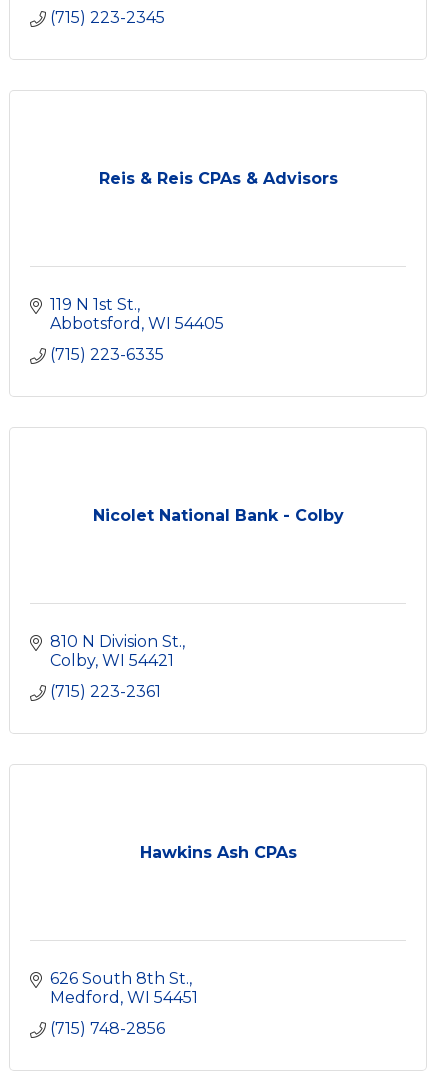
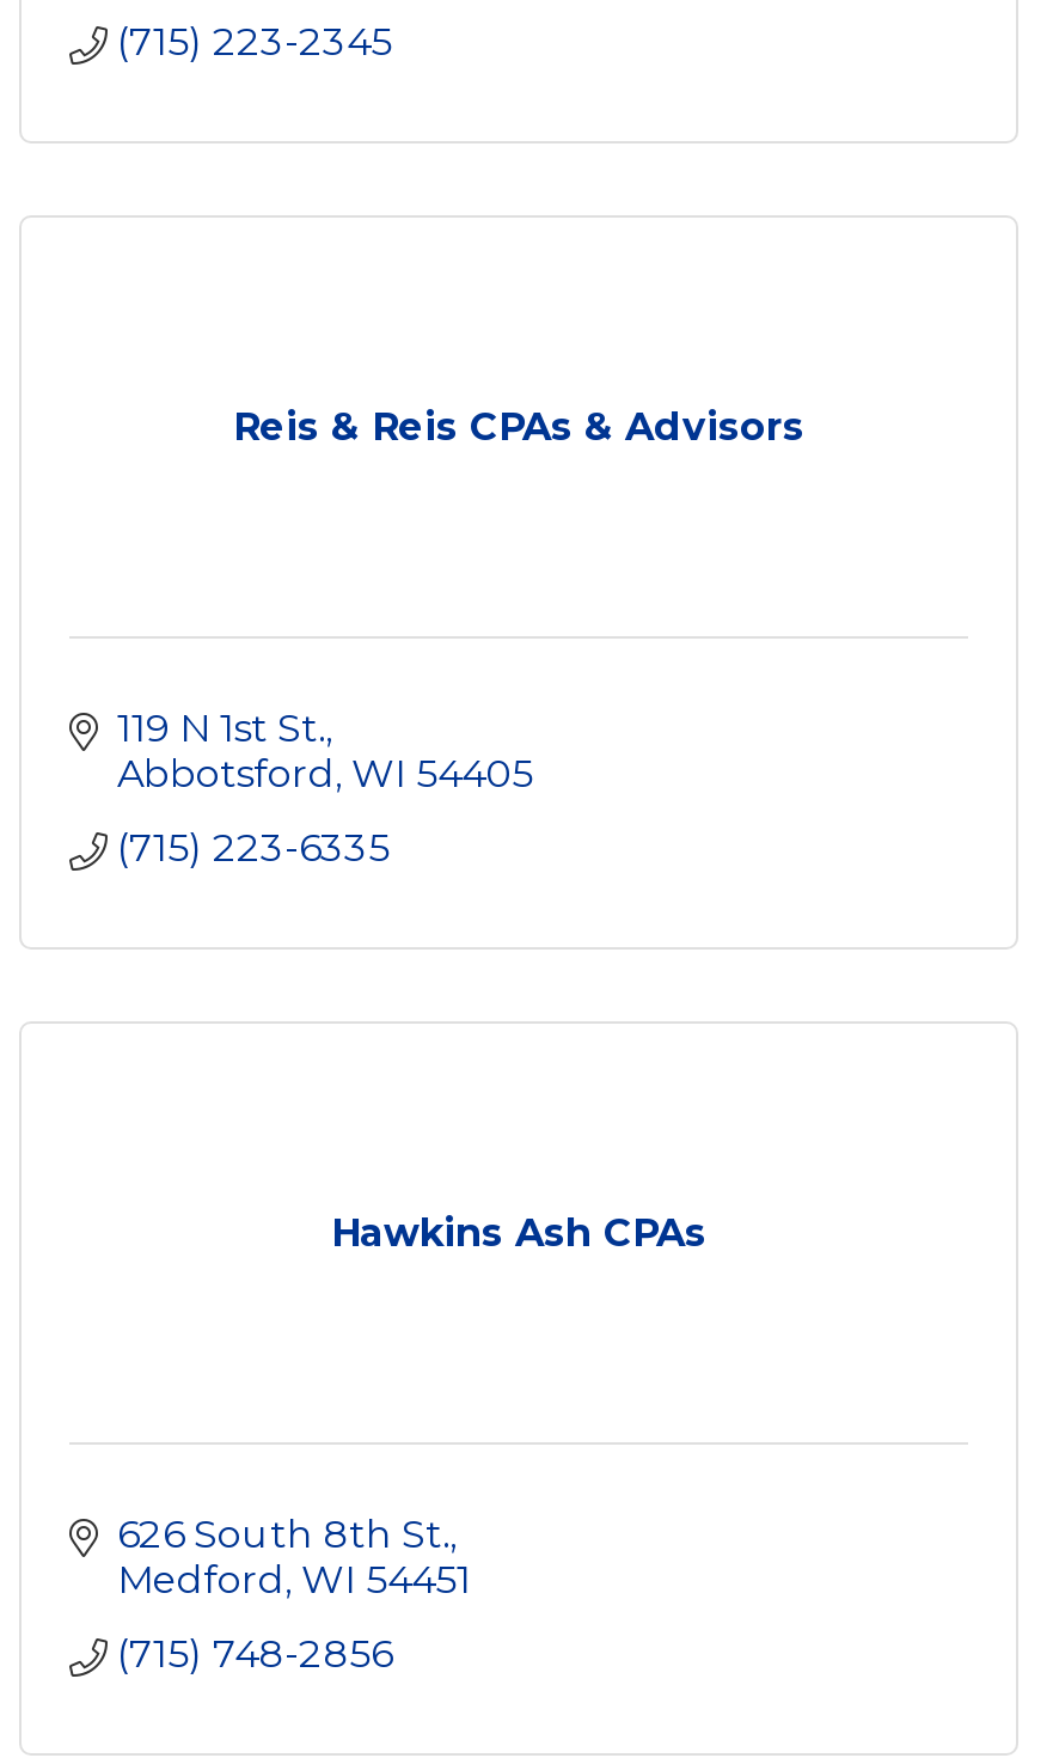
- Nicolet National Bank - Colby

- 810 N Division St.
- Colby WI 54421
- (715) 223-2361
